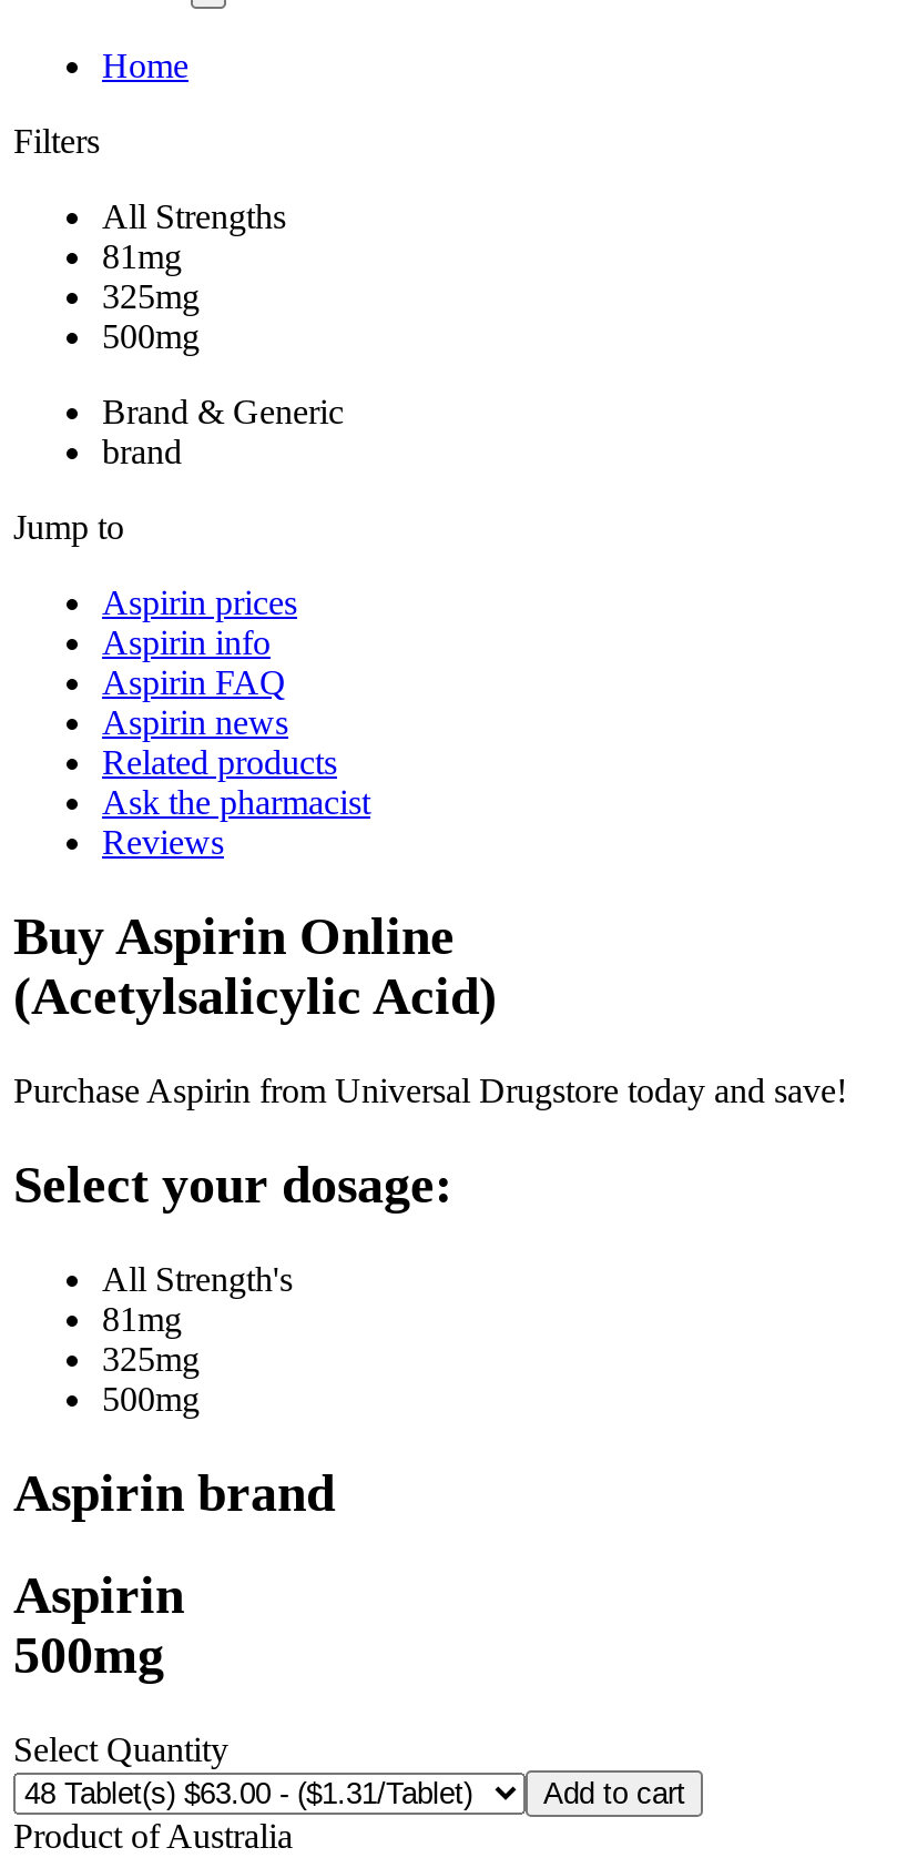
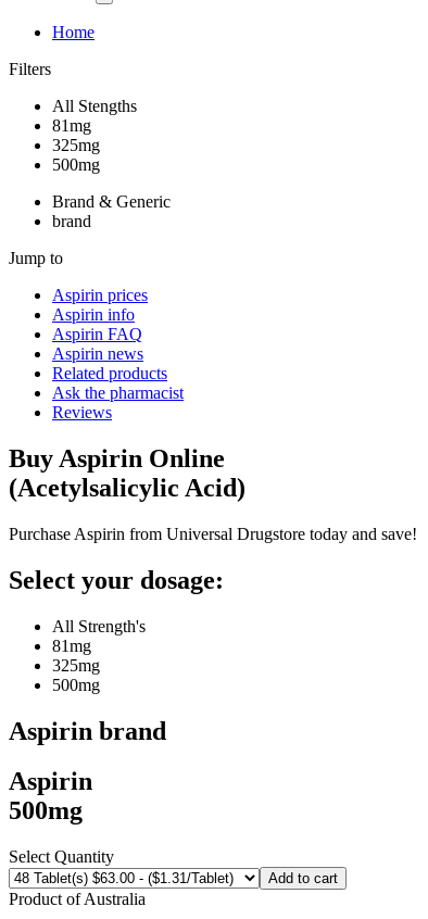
- All Strengths
+ All Stengths
